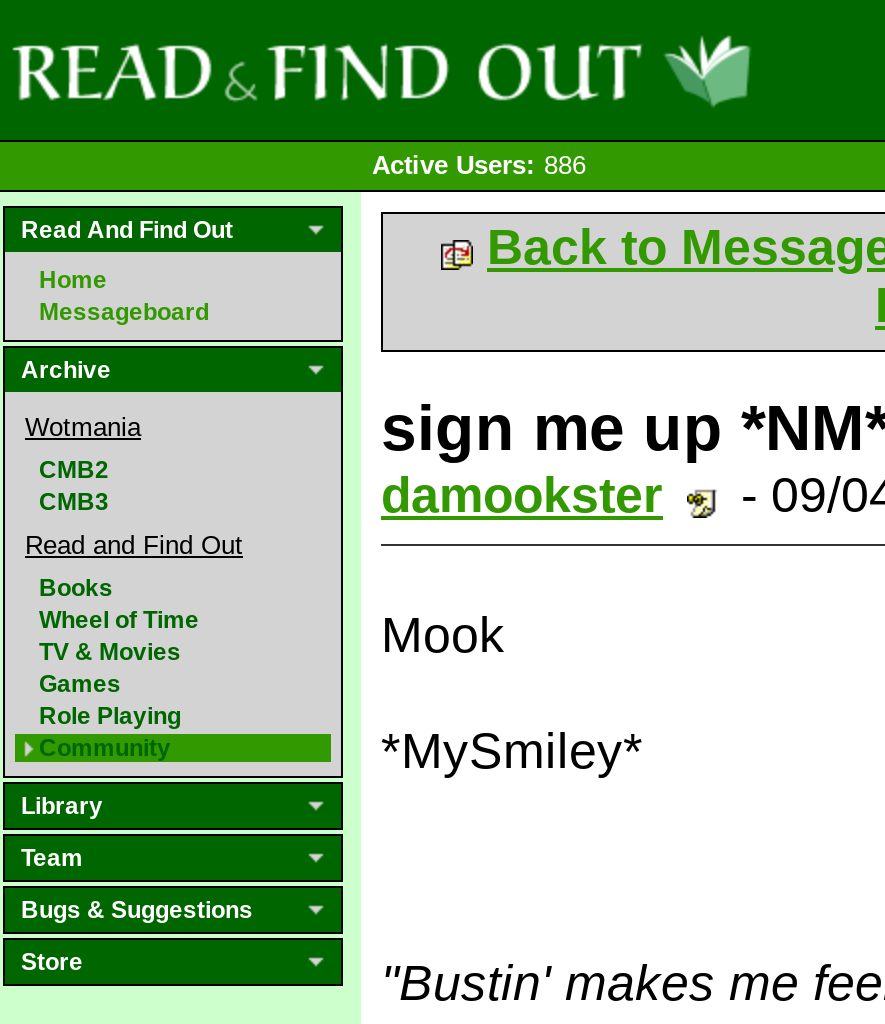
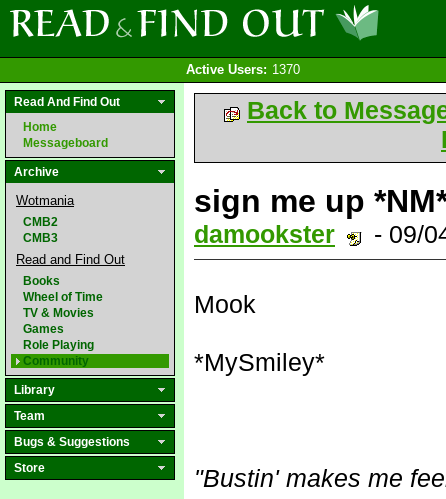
- Active Users: 886
+ Active Users: 1370
